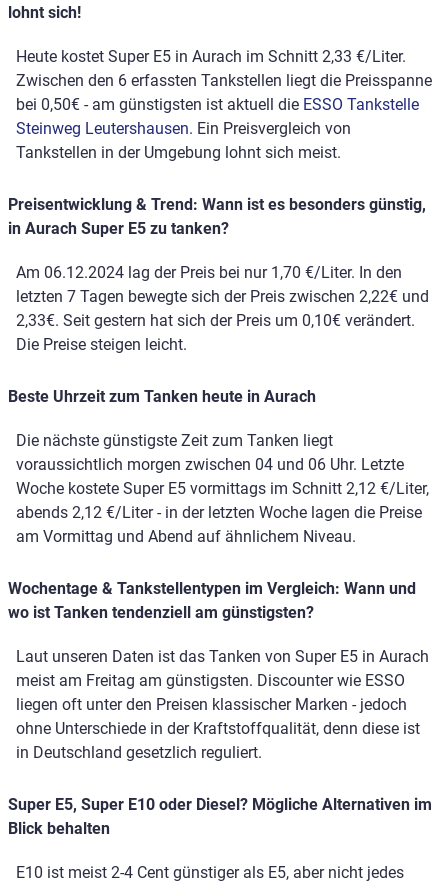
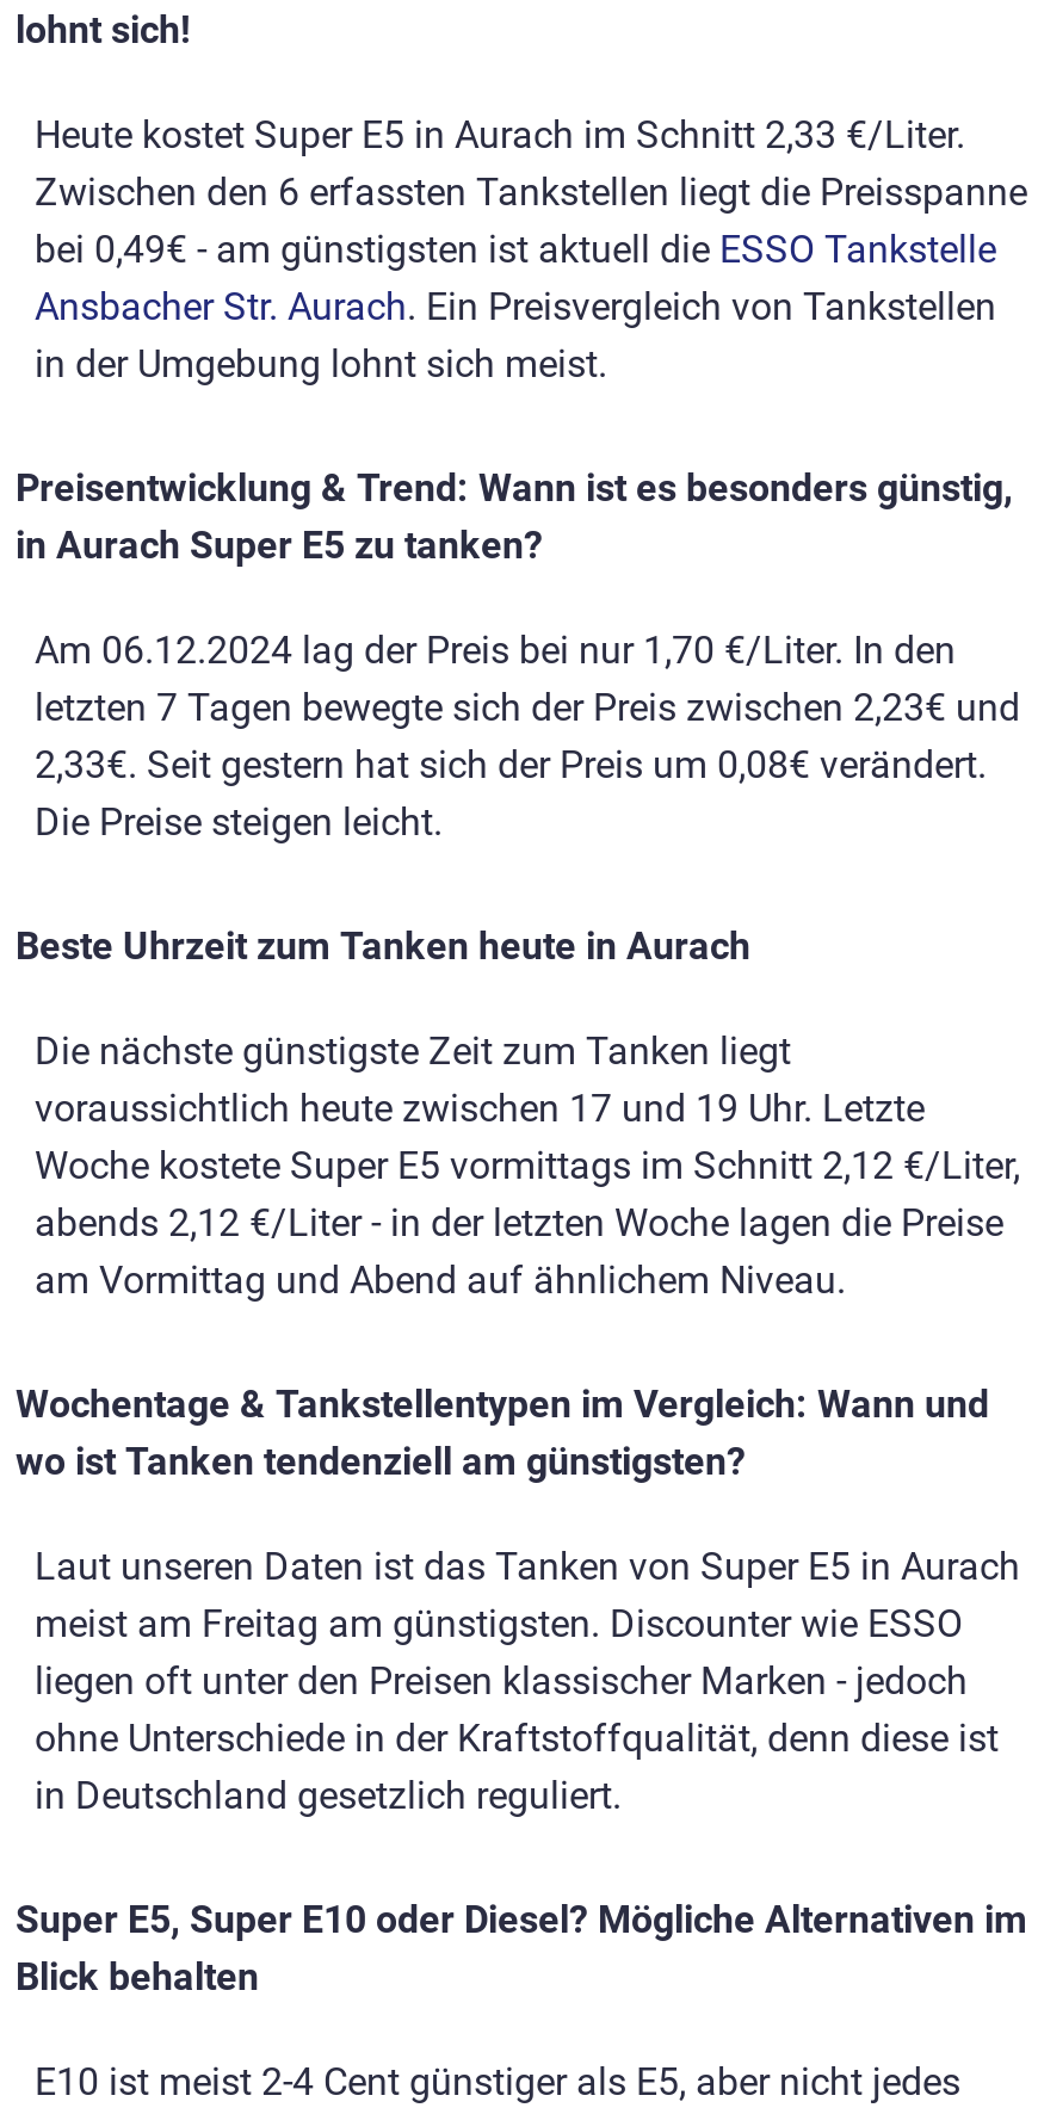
- bei 0,50€ - am günstigsten ist aktuell die ESSO Tankstelle
- Steinweg Leutershausen. Ein Preisvergleich von
- Tankstellen in der Umgebung lohnt sich meist.
+ bei 0,49€ - am günstigsten ist aktuell die ESSO Tankstelle
+ Ansbacher Str. Aurach. Ein Preisvergleich von Tankstellen
+ in der Umgebung lohnt sich meist.

- letzten 7 Tagen bewegte sich der Preis zwischen 2,22€ und
+ letzten 7 Tagen bewegte sich der Preis zwischen 2,23€ und

- 2,33€. Seit gestern hat sich der Preis um 0,10€ verändert.
+ 2,33€. Seit gestern hat sich der Preis um 0,08€ verändert.

- voraussichtlich morgen zwischen 04 und 06 Uhr. Letzte
+ voraussichtlich heute zwischen 17 und 19 Uhr. Letzte
